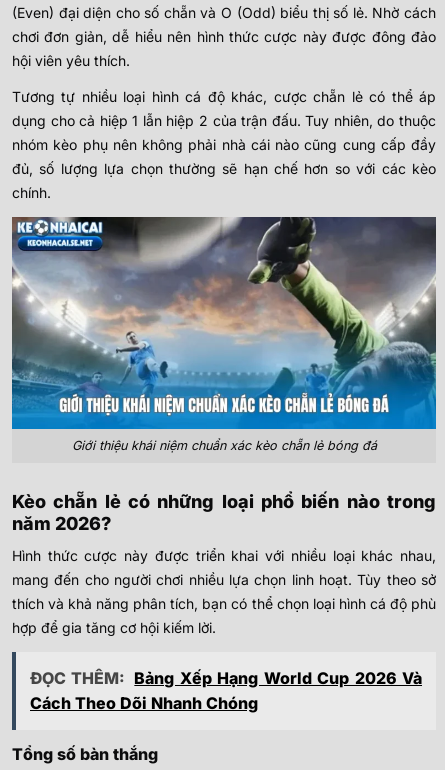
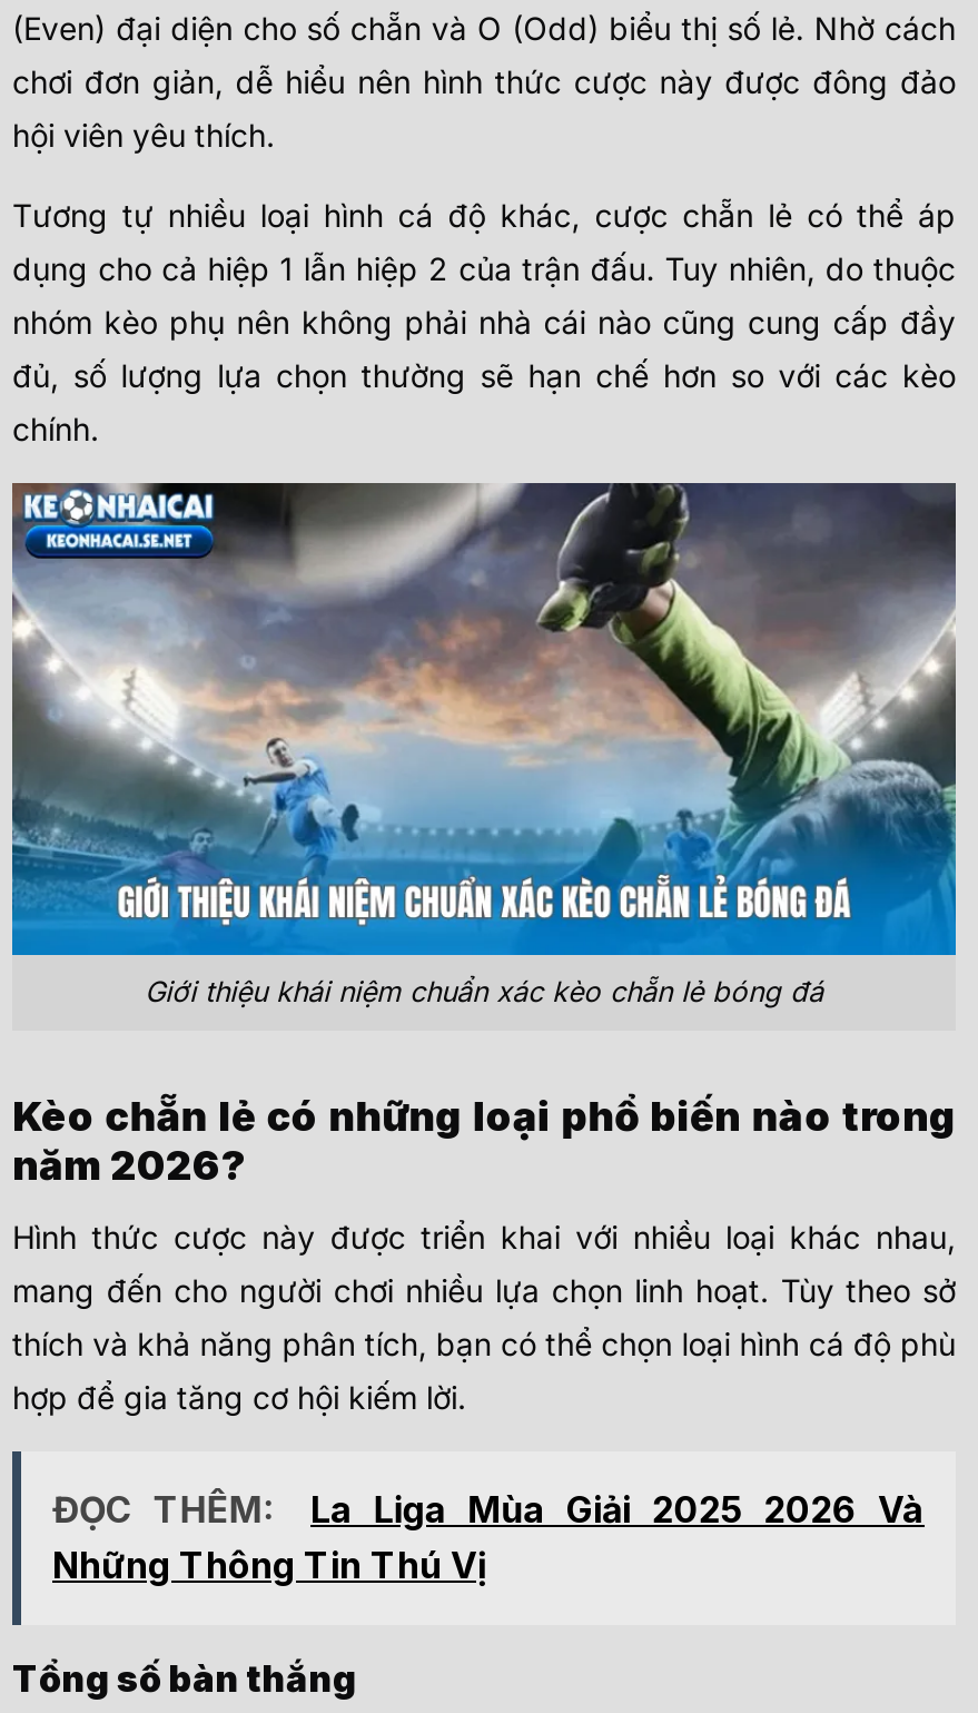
- ĐỌC THÊM: Bảng Xếp Hạng World Cup 2026 Và
- Cách Theo Dõi Nhanh Chóng
+ ĐỌC THÊM:
+ La Liga Mùa Giải 2025 2026 Và
+ Những Thông Tin Thú Vị
